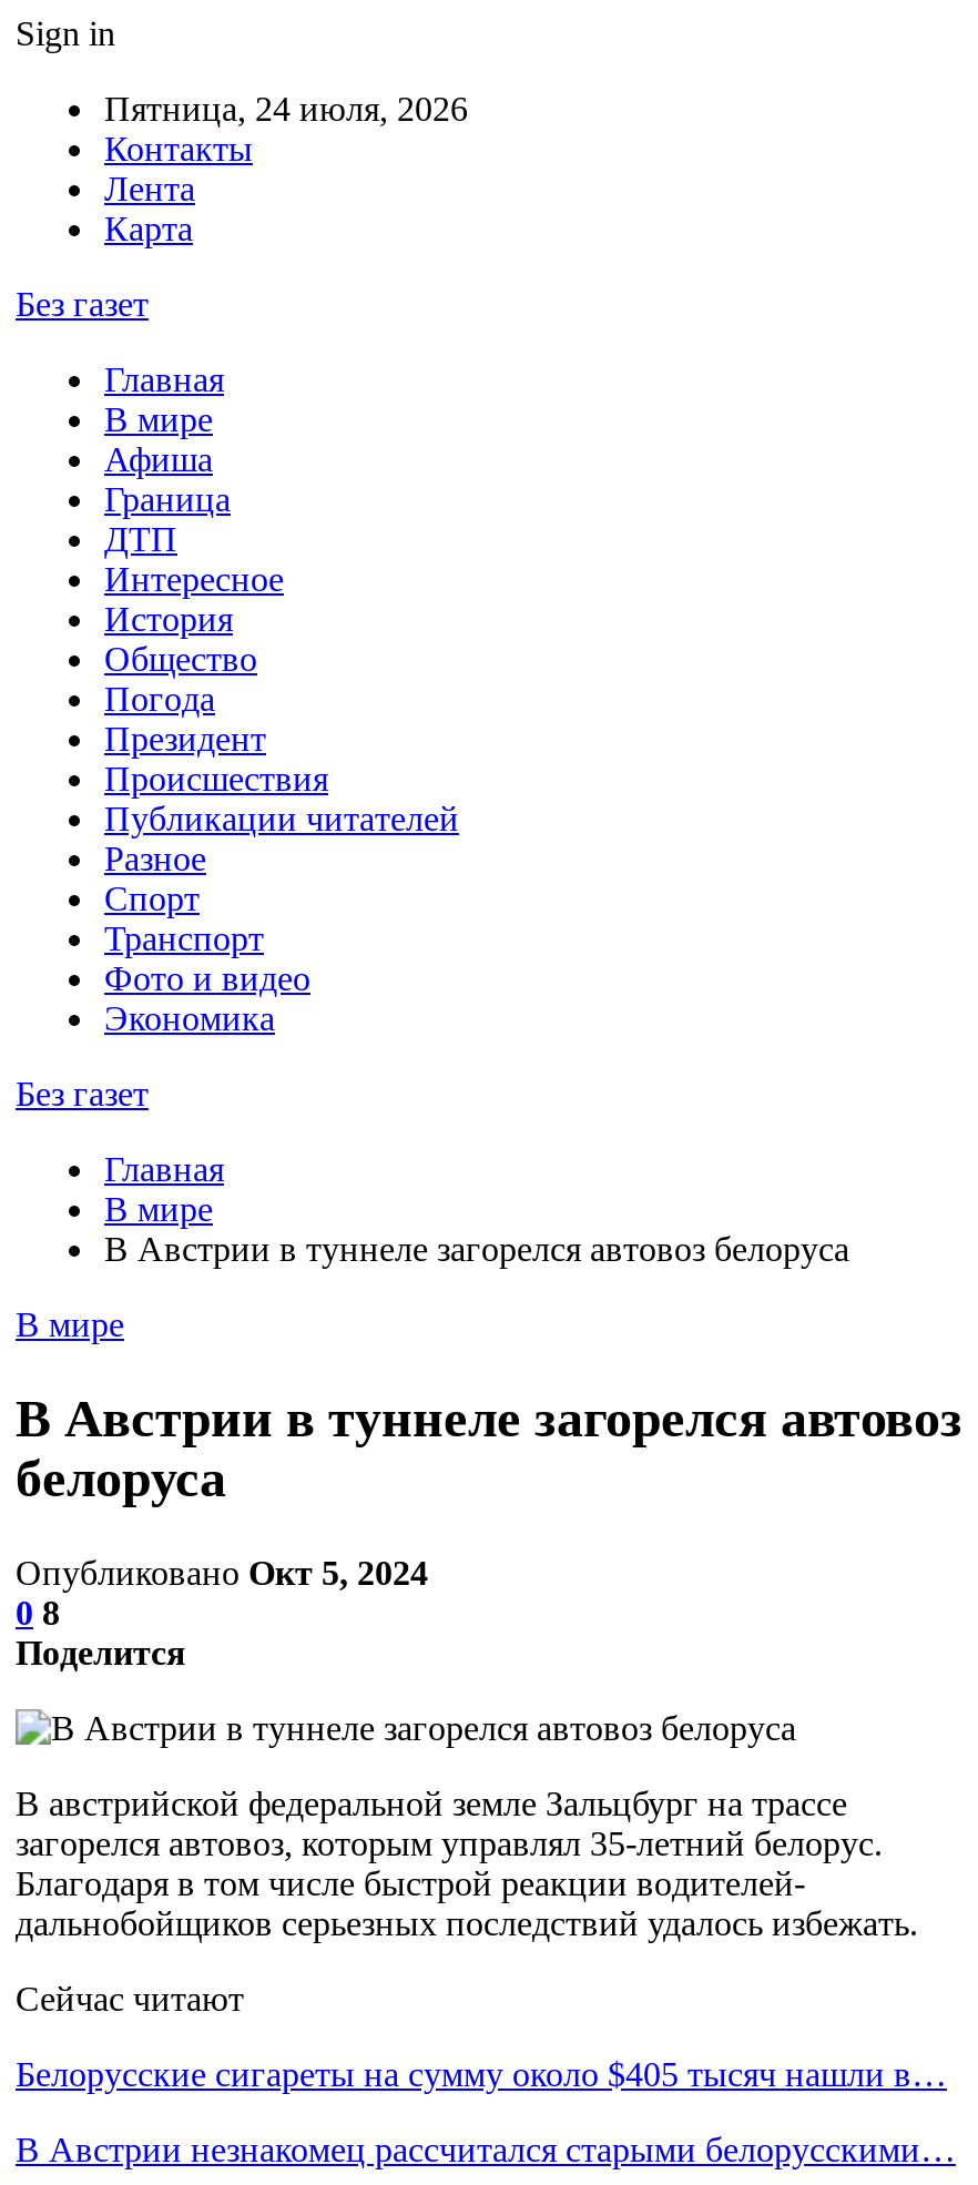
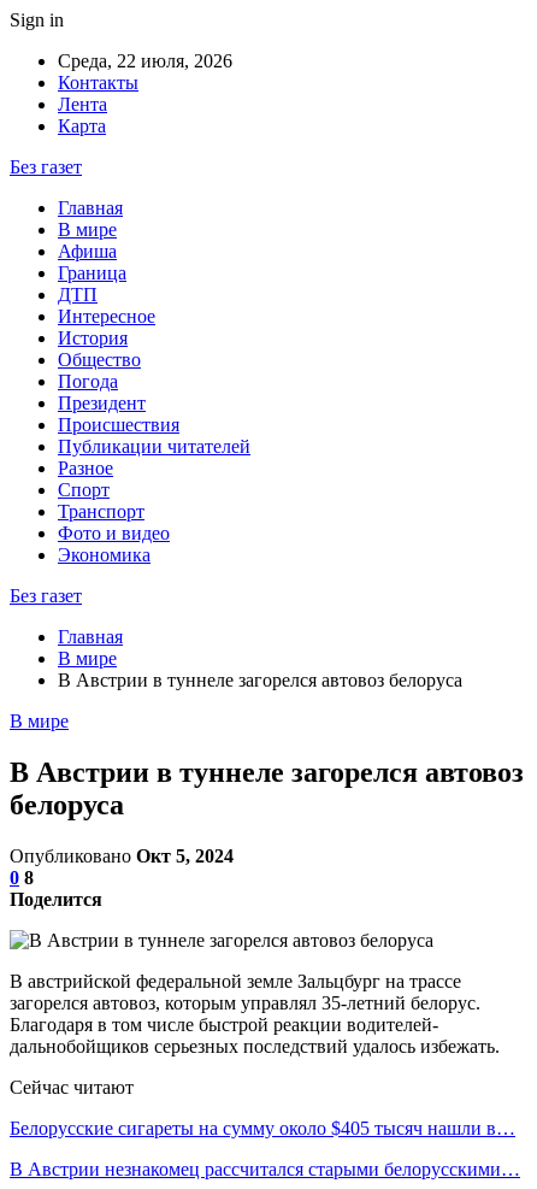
- Пятница, 24 июля, 2026
+ Среда, 22 июля, 2026
